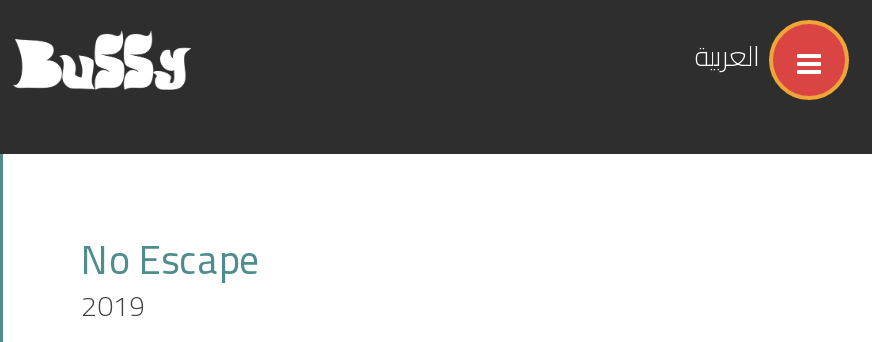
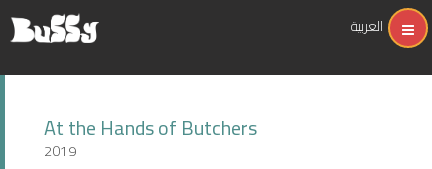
- No Escape
+ At the Hands of Butchers
